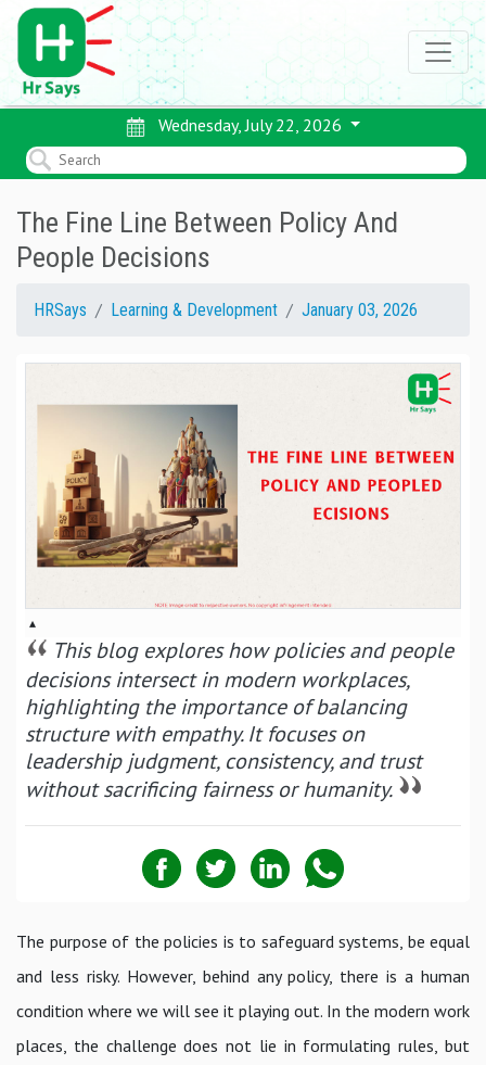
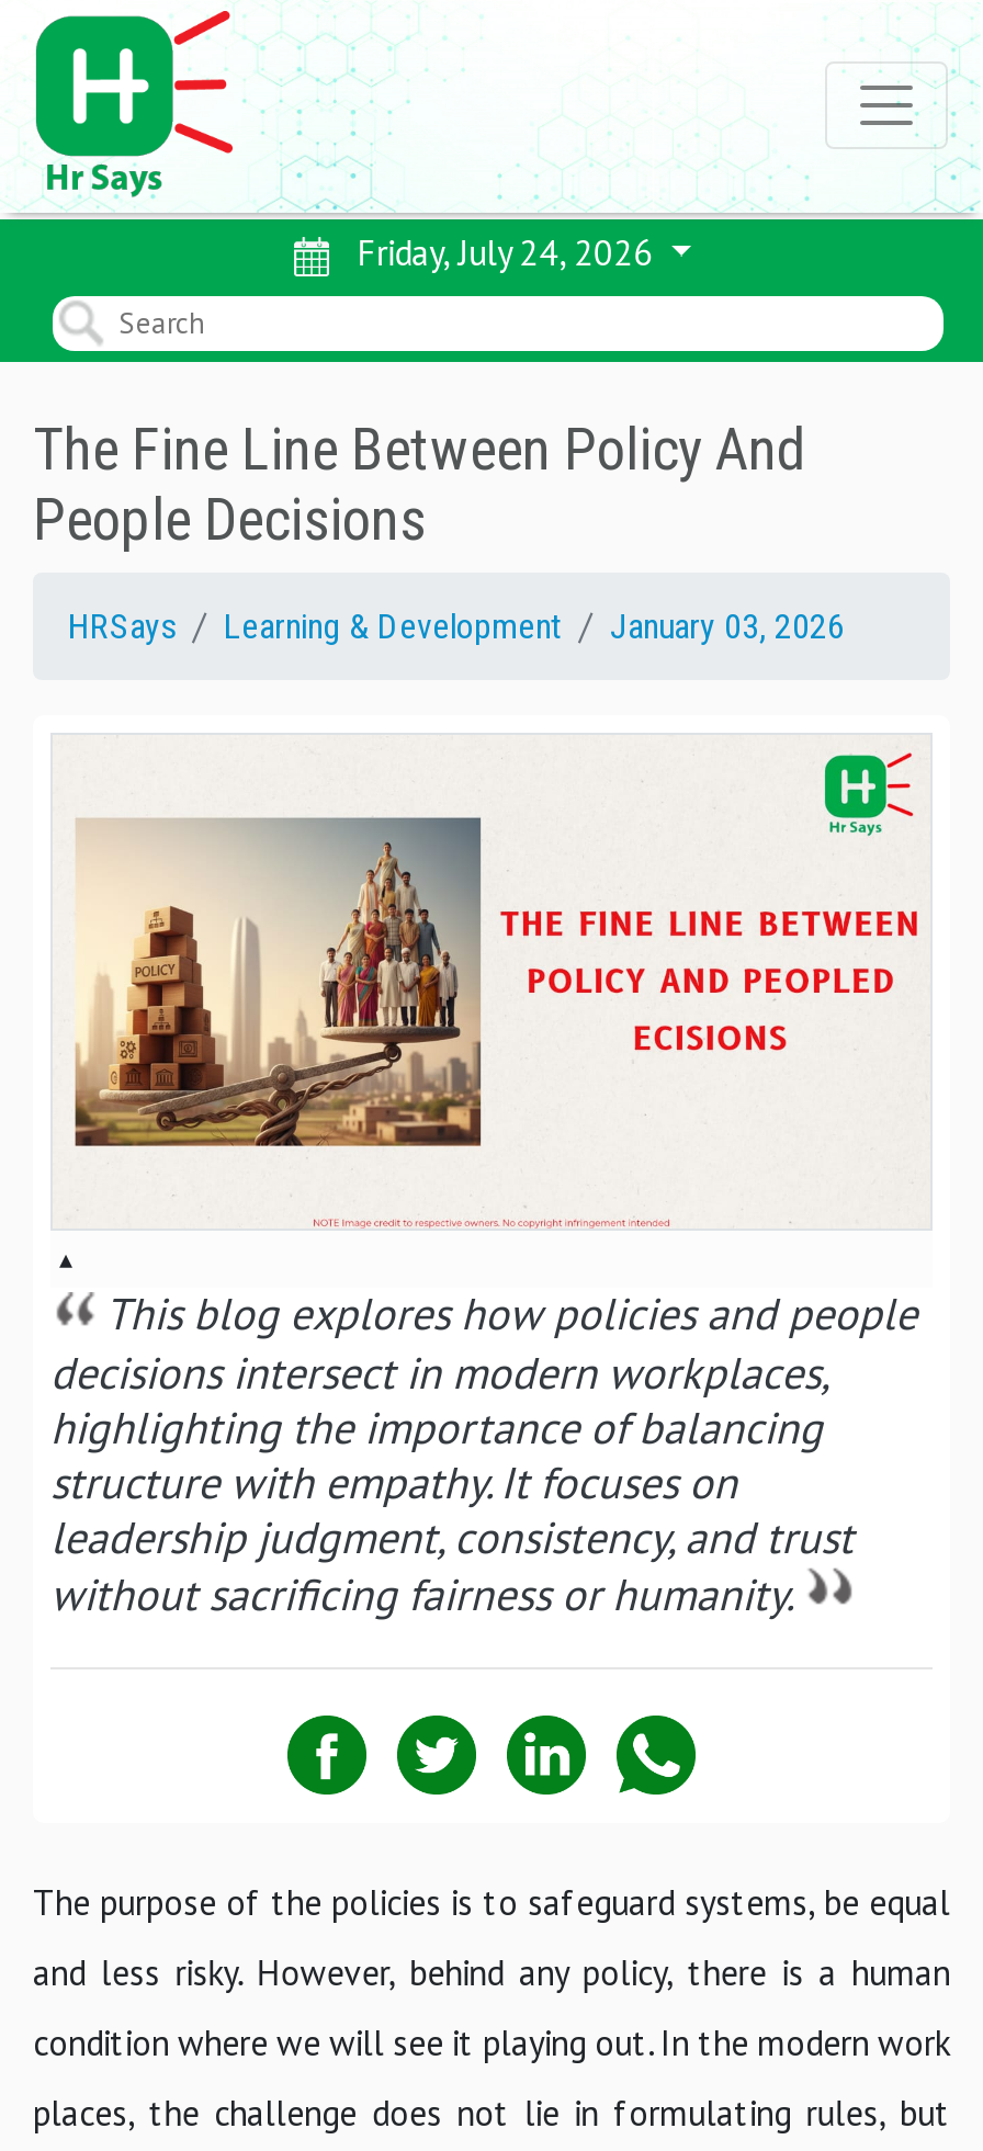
- Wednesday, July 22, 2026
+ Friday, July 24, 2026
